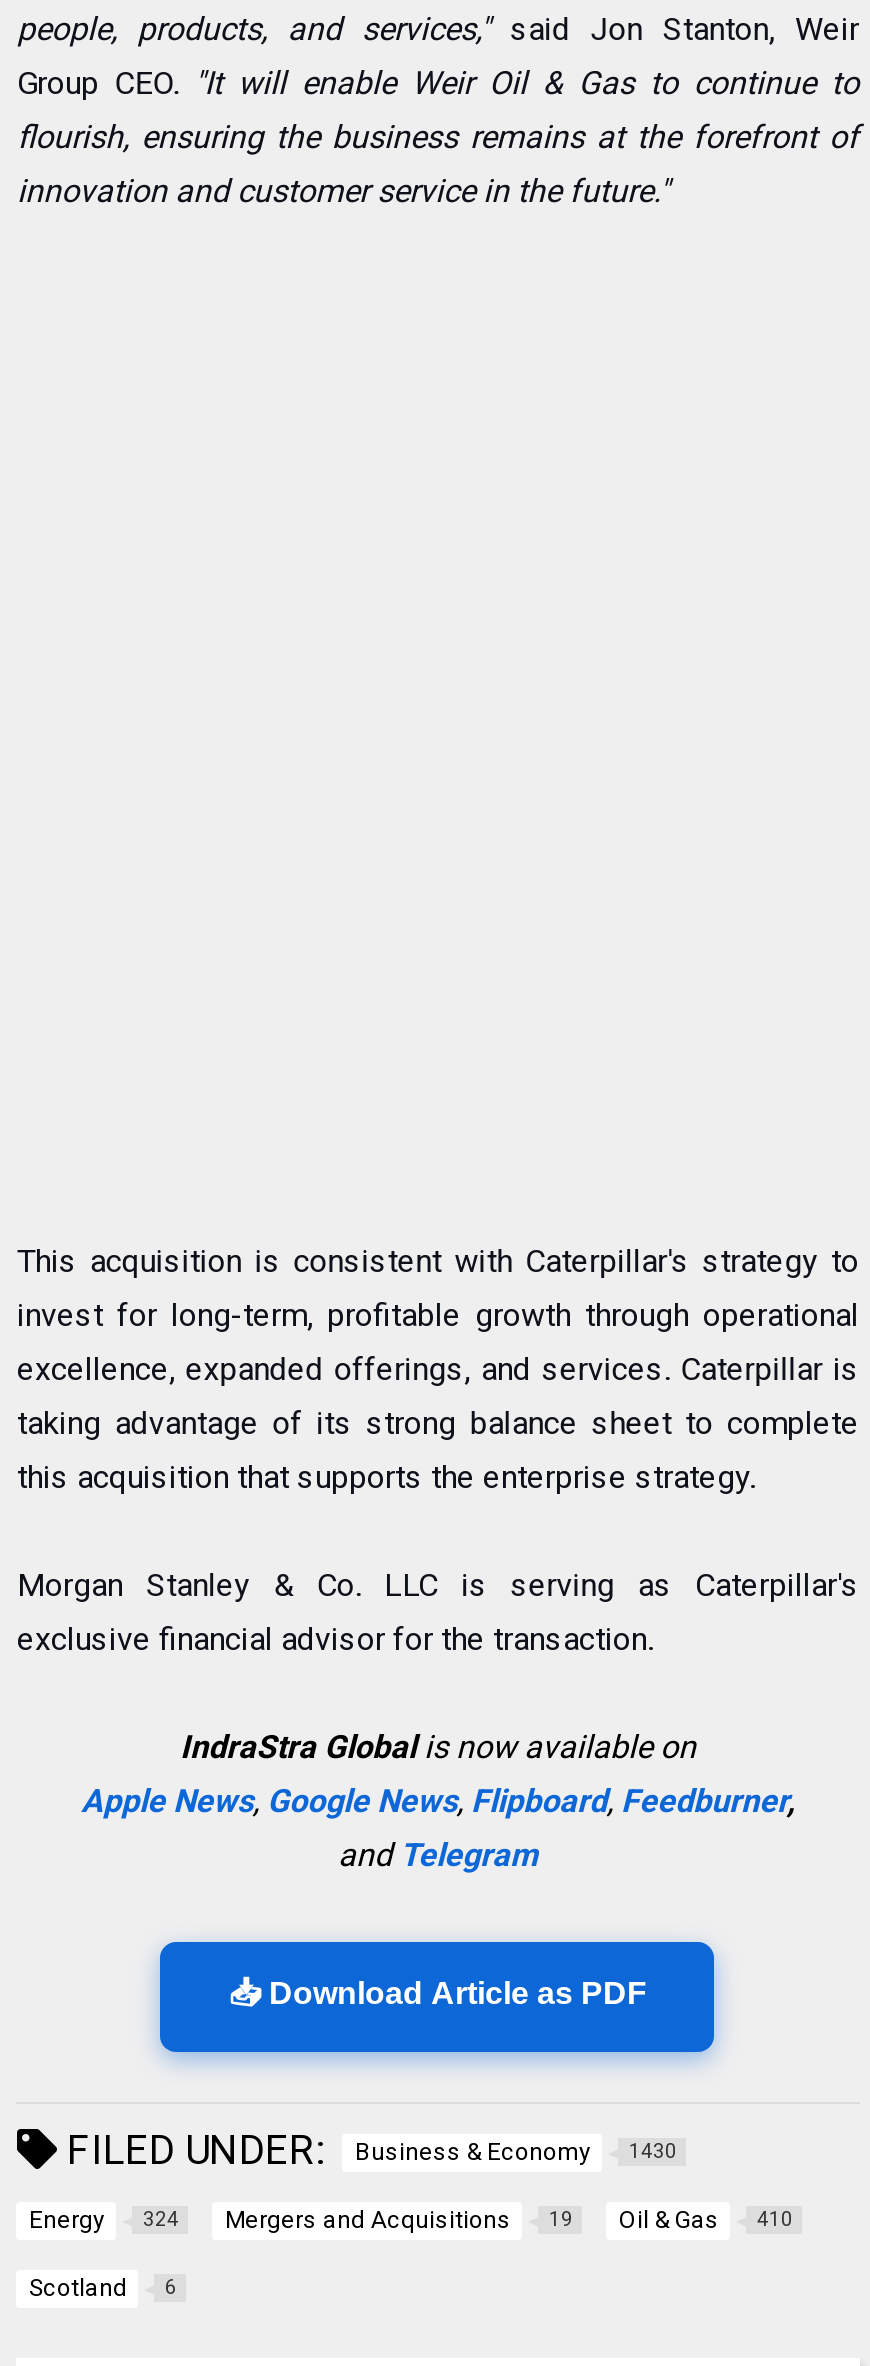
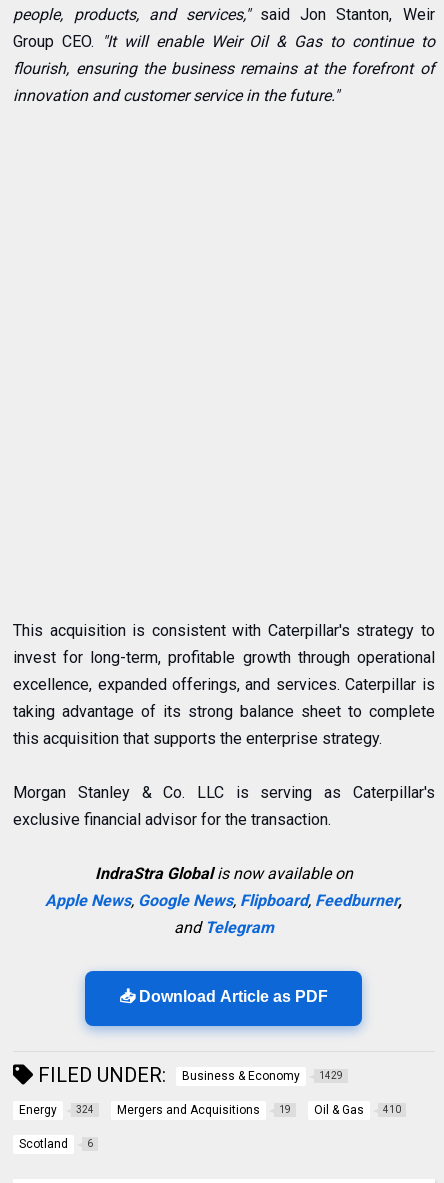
- FILED UNDER: Business & Economy 1430
+ FILED UNDER: Business & Economy 1429
